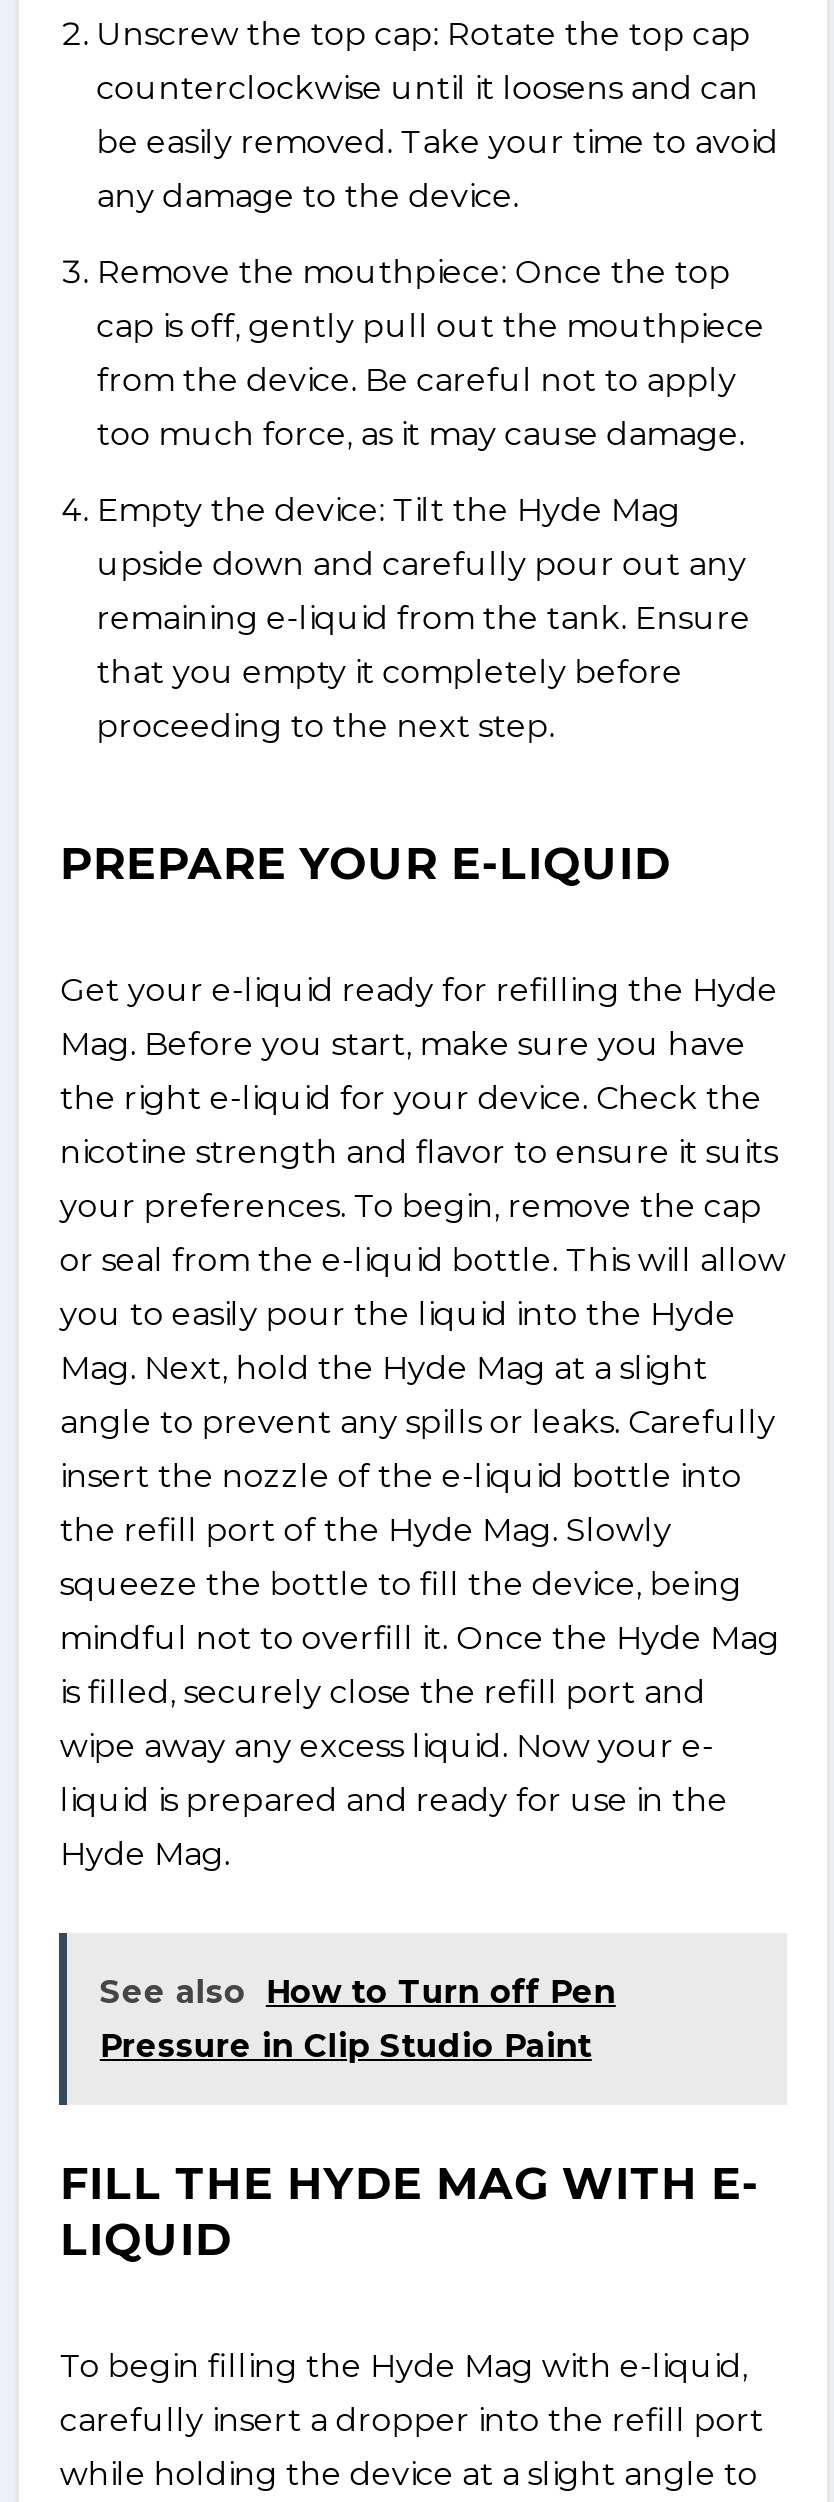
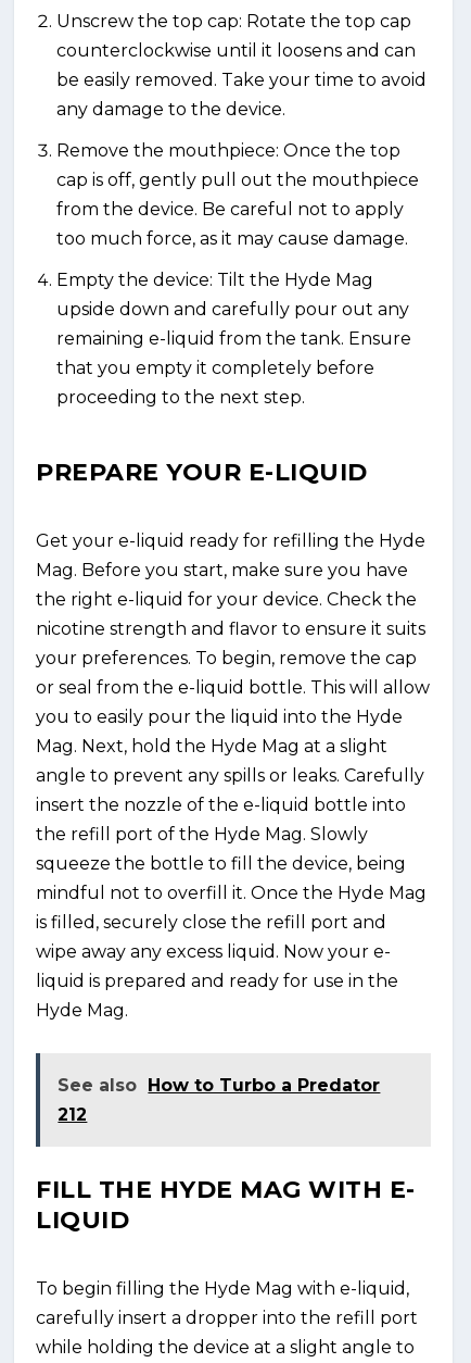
- See also How to Turn off Pen
- Pressure in Clip Studio Paint
+ See also How to Turbo a Predator
+ 212
